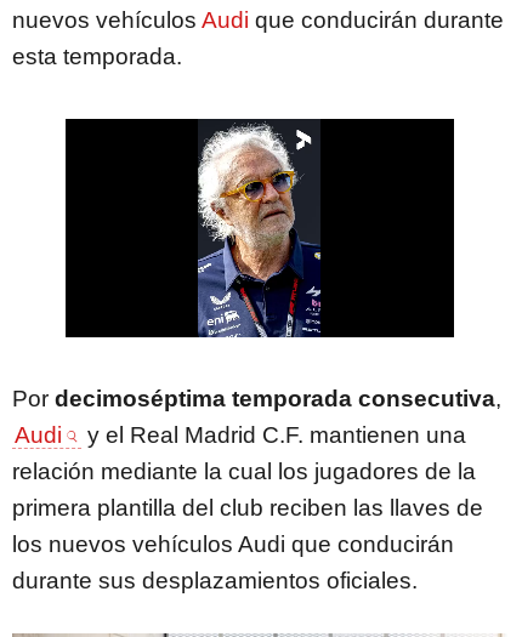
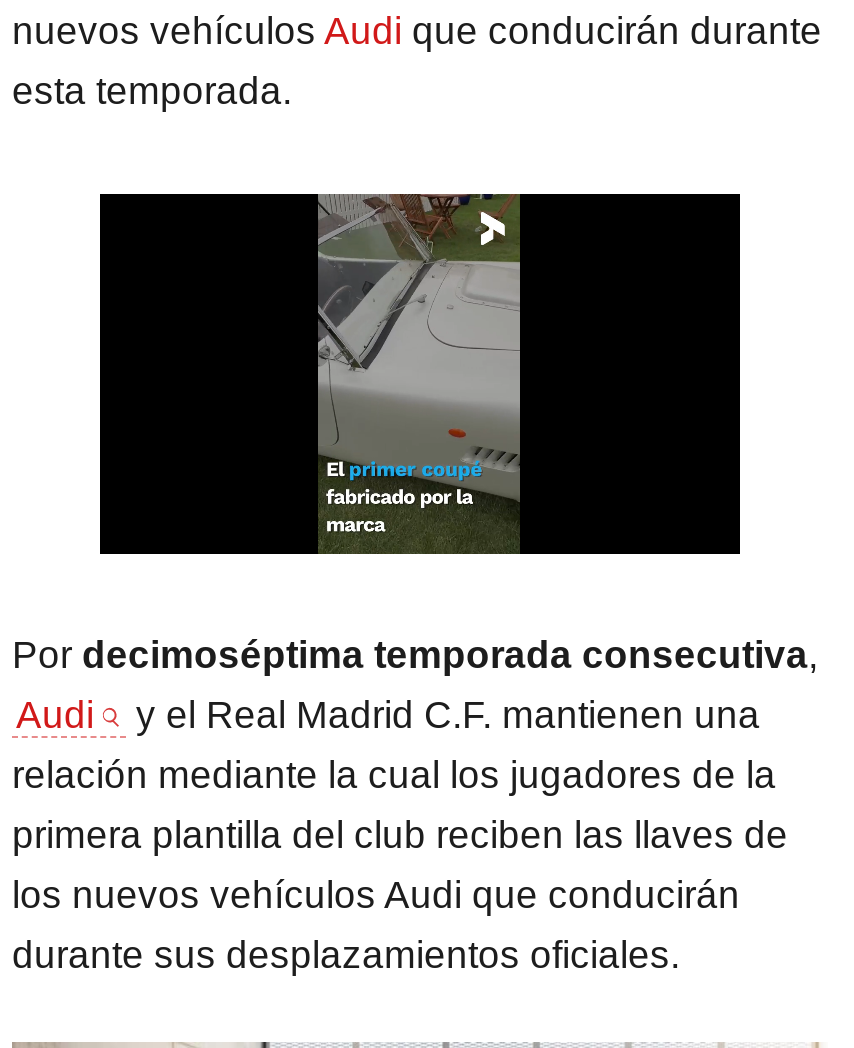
- [image]
+ [image]
